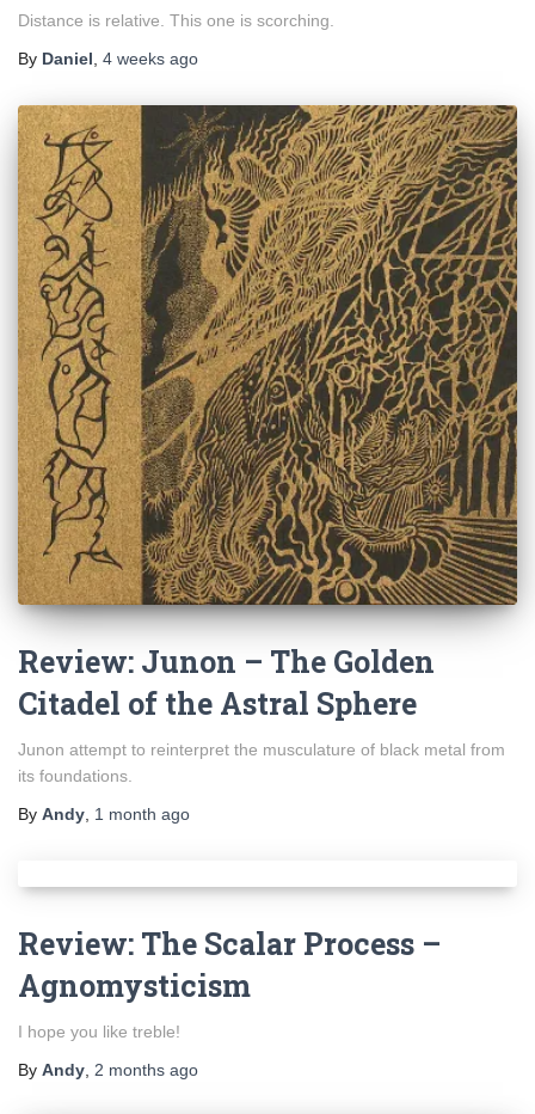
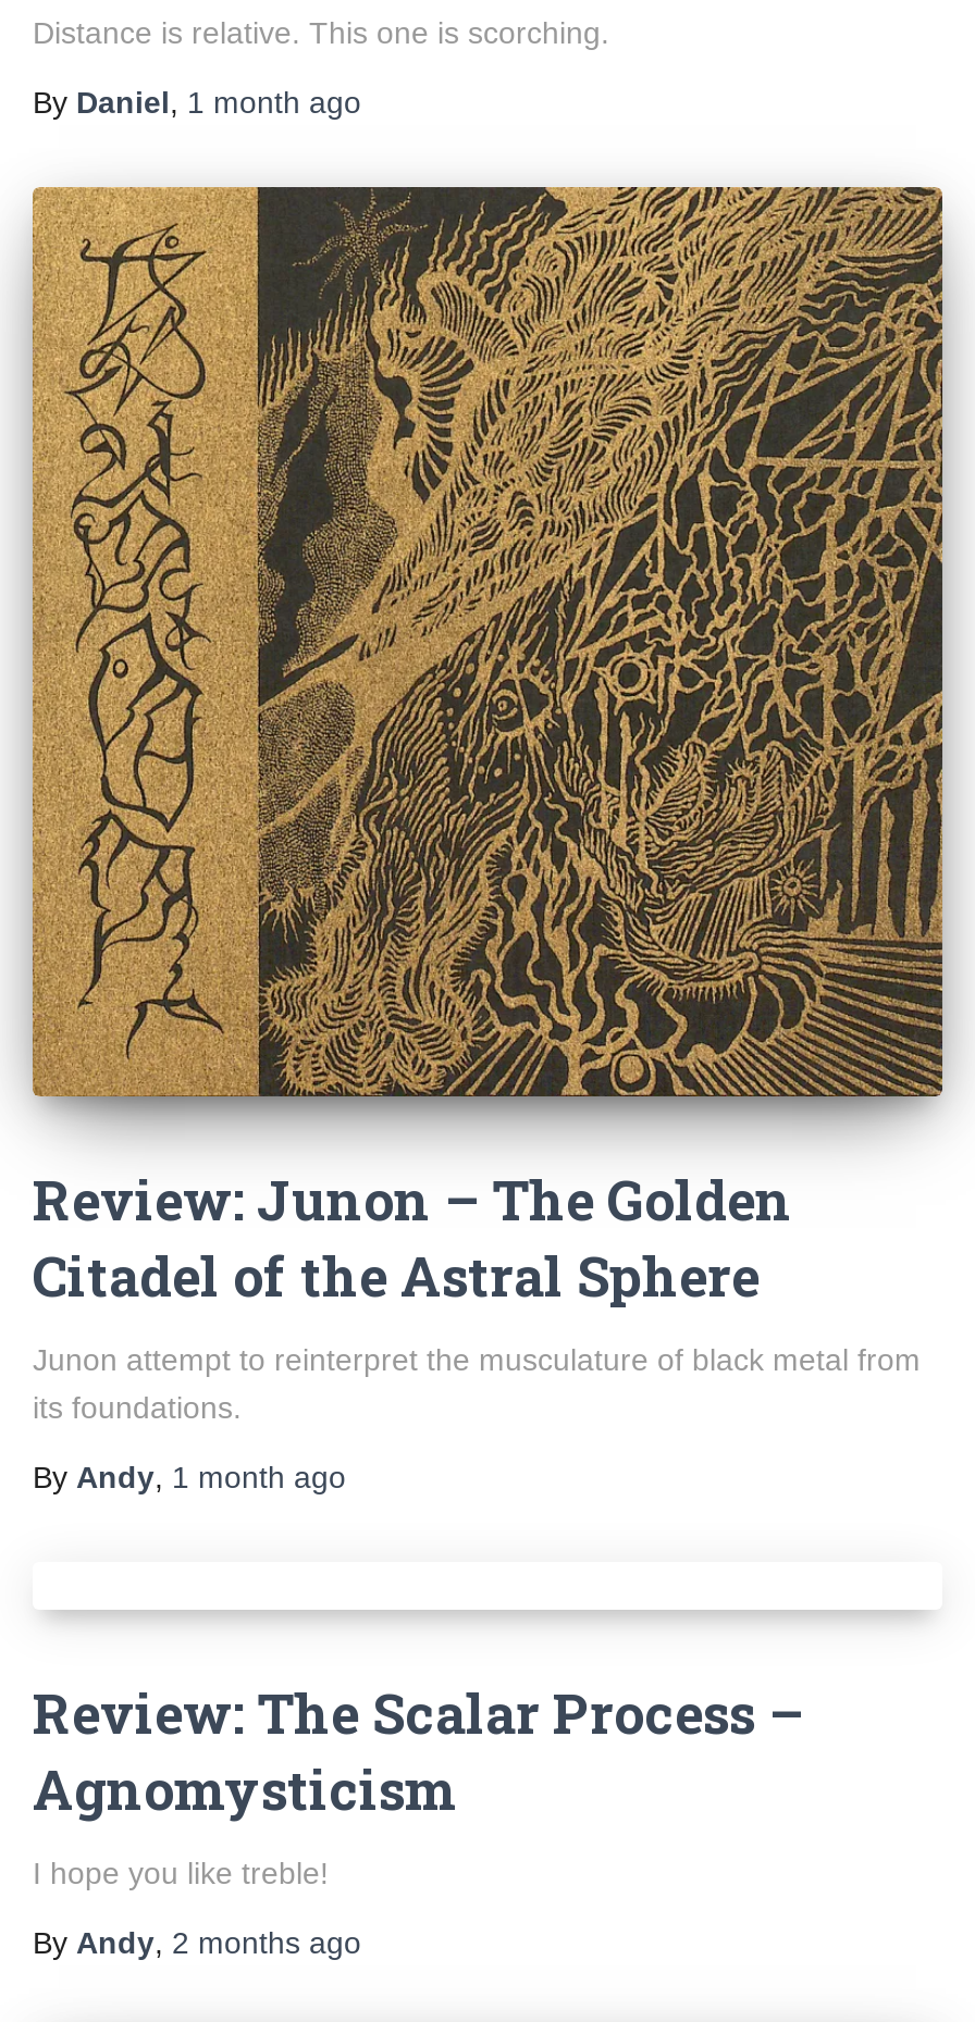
- By Daniel, 4 weeks ago
+ By Daniel, 1 month ago
